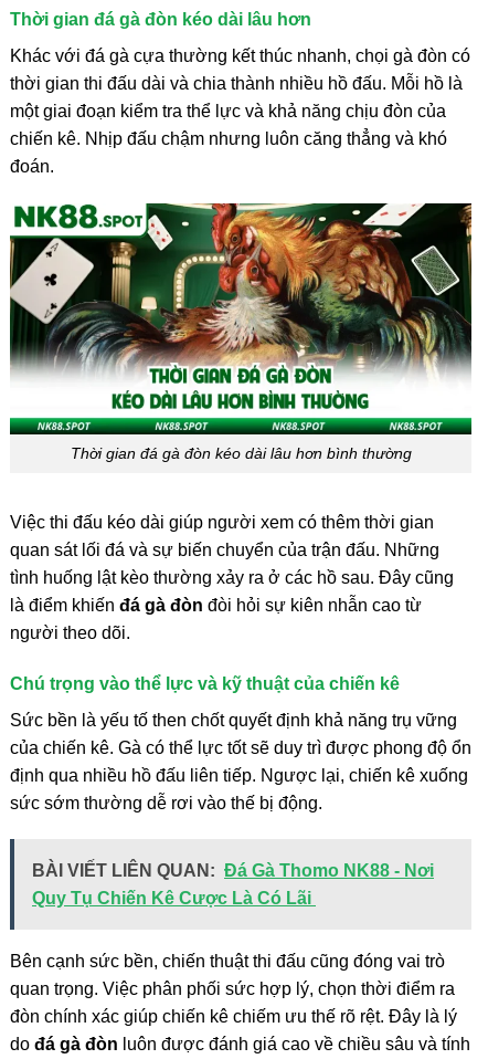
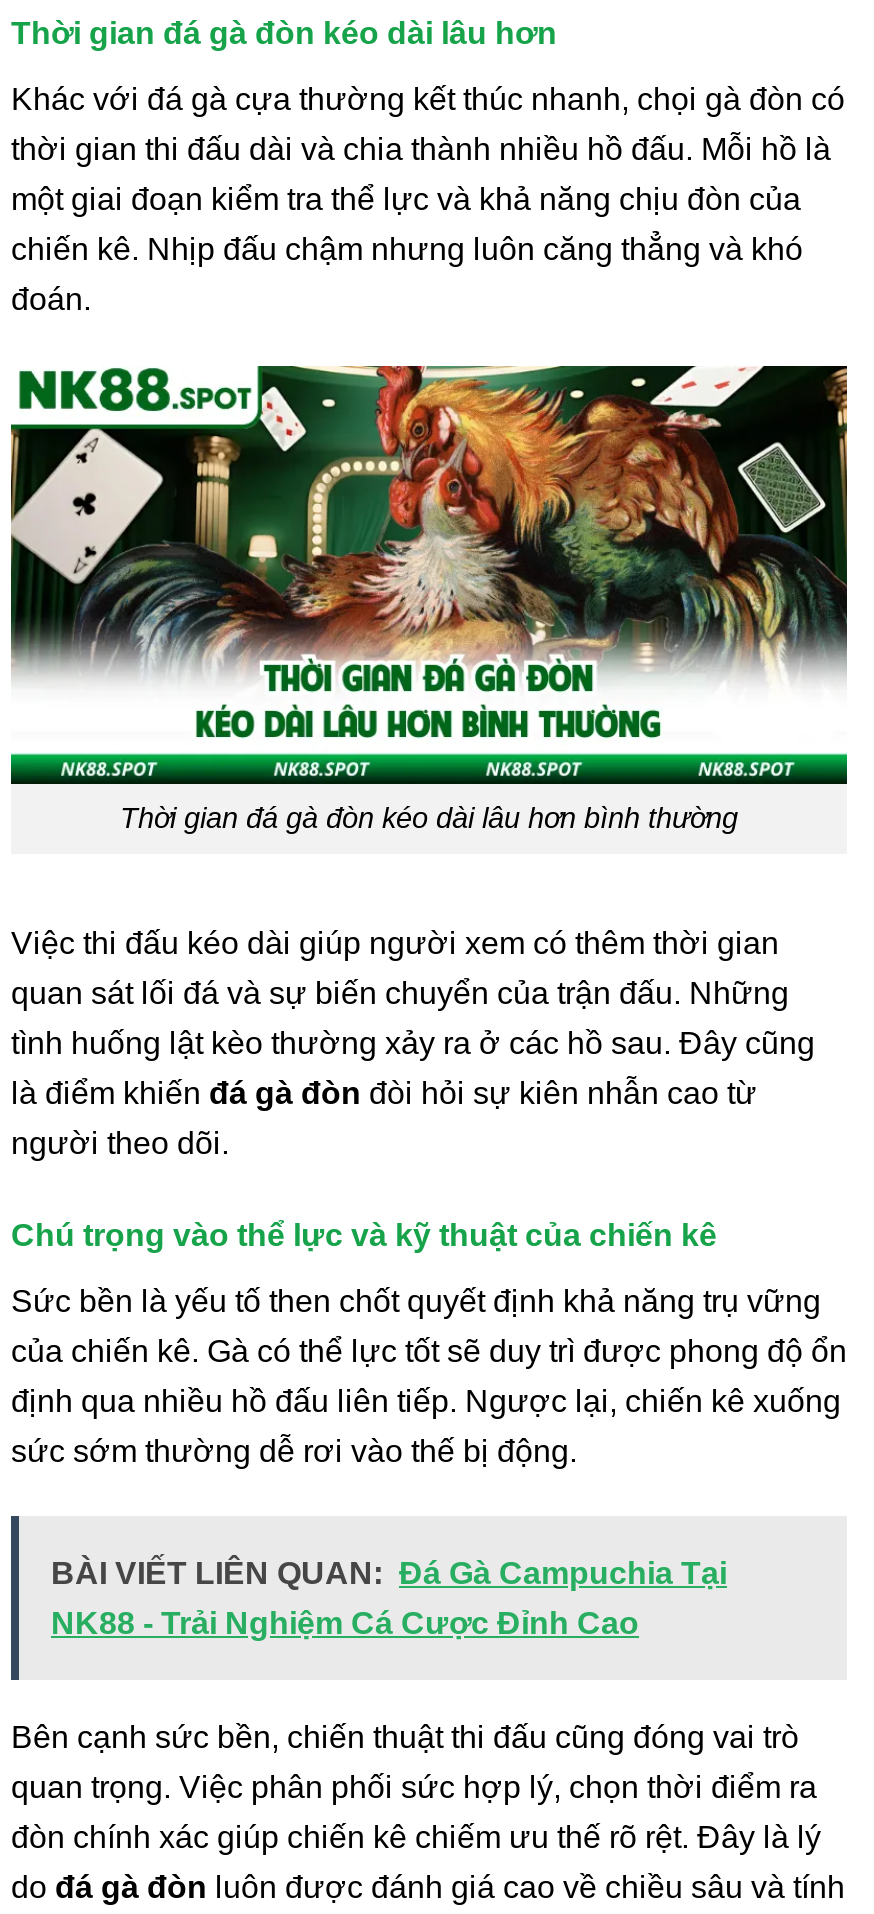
- BÀI VIẾT LIÊN QUAN: Đá Gà Thomo NK88 - Nơi
+ BÀI VIẾT LIÊN QUAN: Đá Gà Campuchia Tại

- Quy Tụ Chiến Kê Cược Là Có Lãi
+ NK88 - Trải Nghiệm Cá Cược Đỉnh Cao
